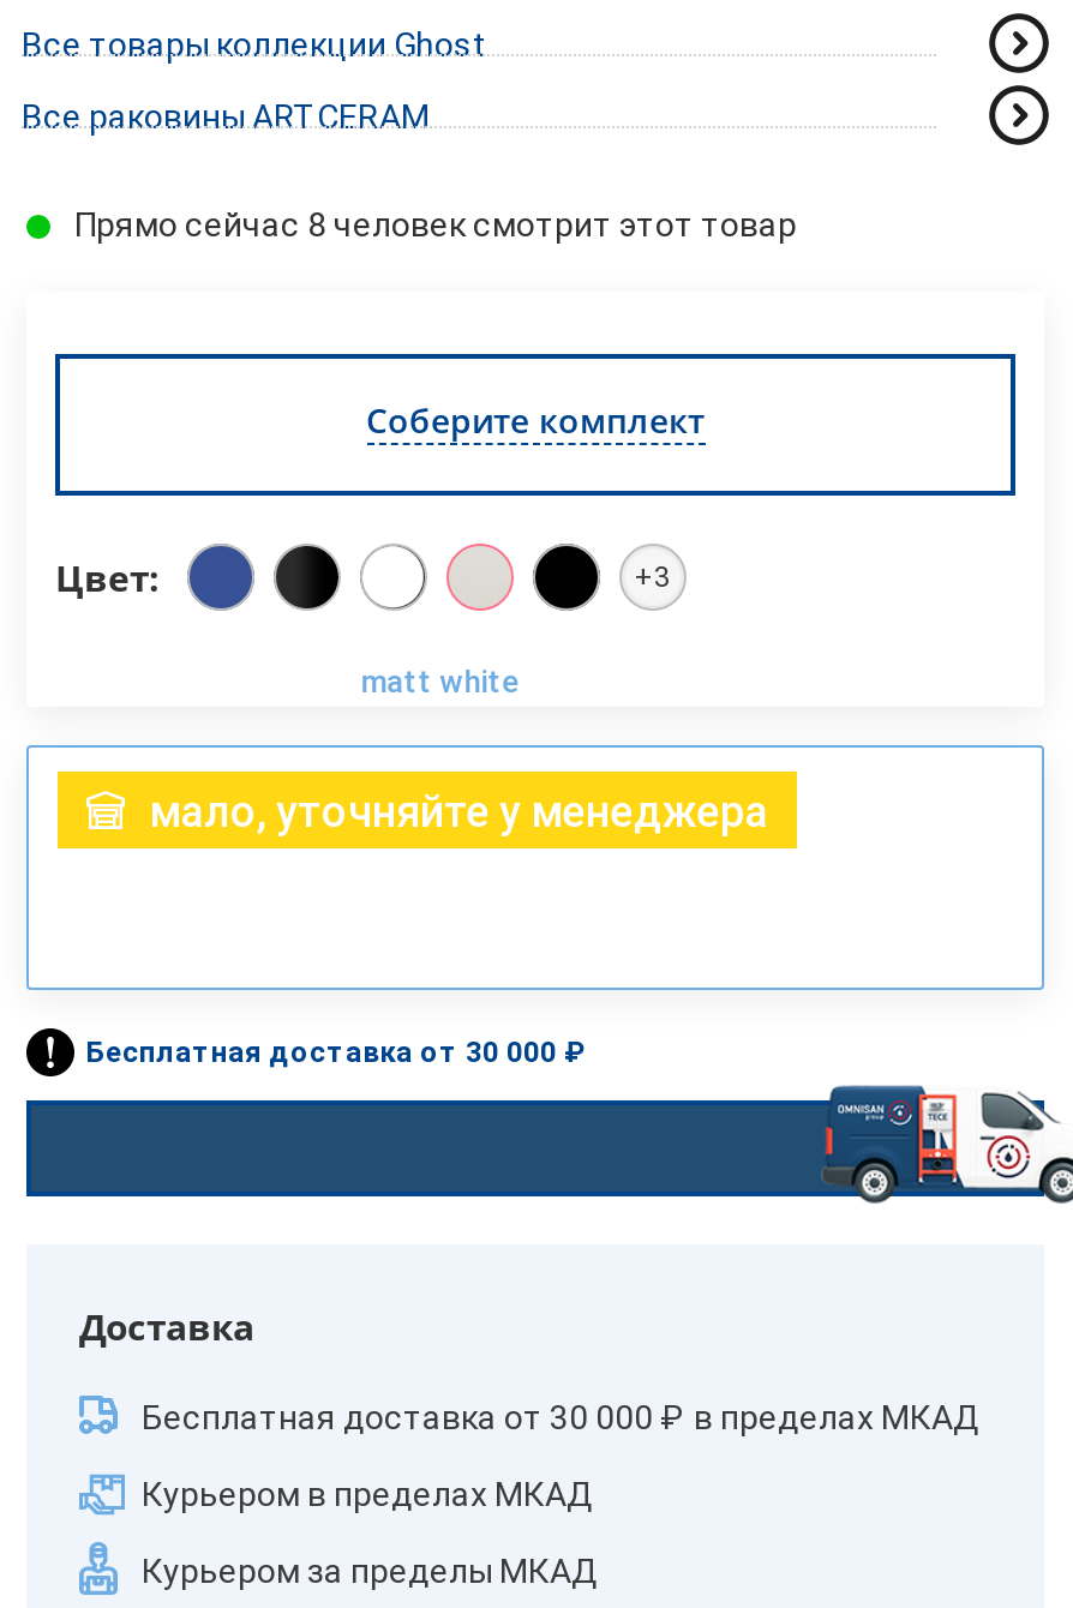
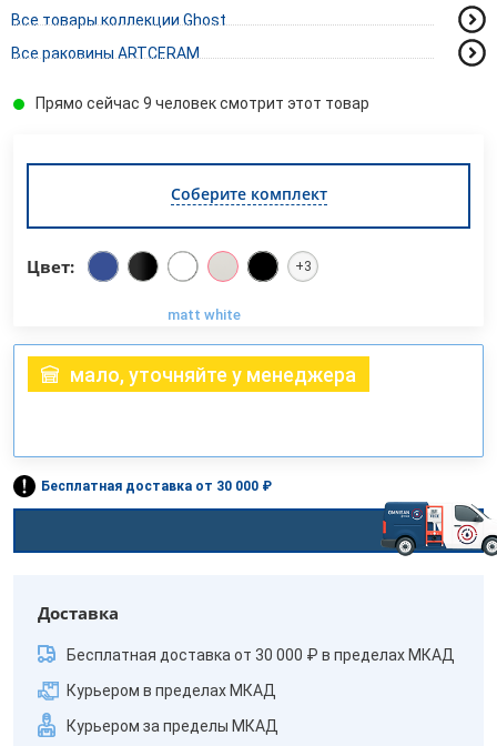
- Прямо сейчас 8 человек смотрит этот товар
+ Прямо сейчас 9 человек смотрит этот товар
